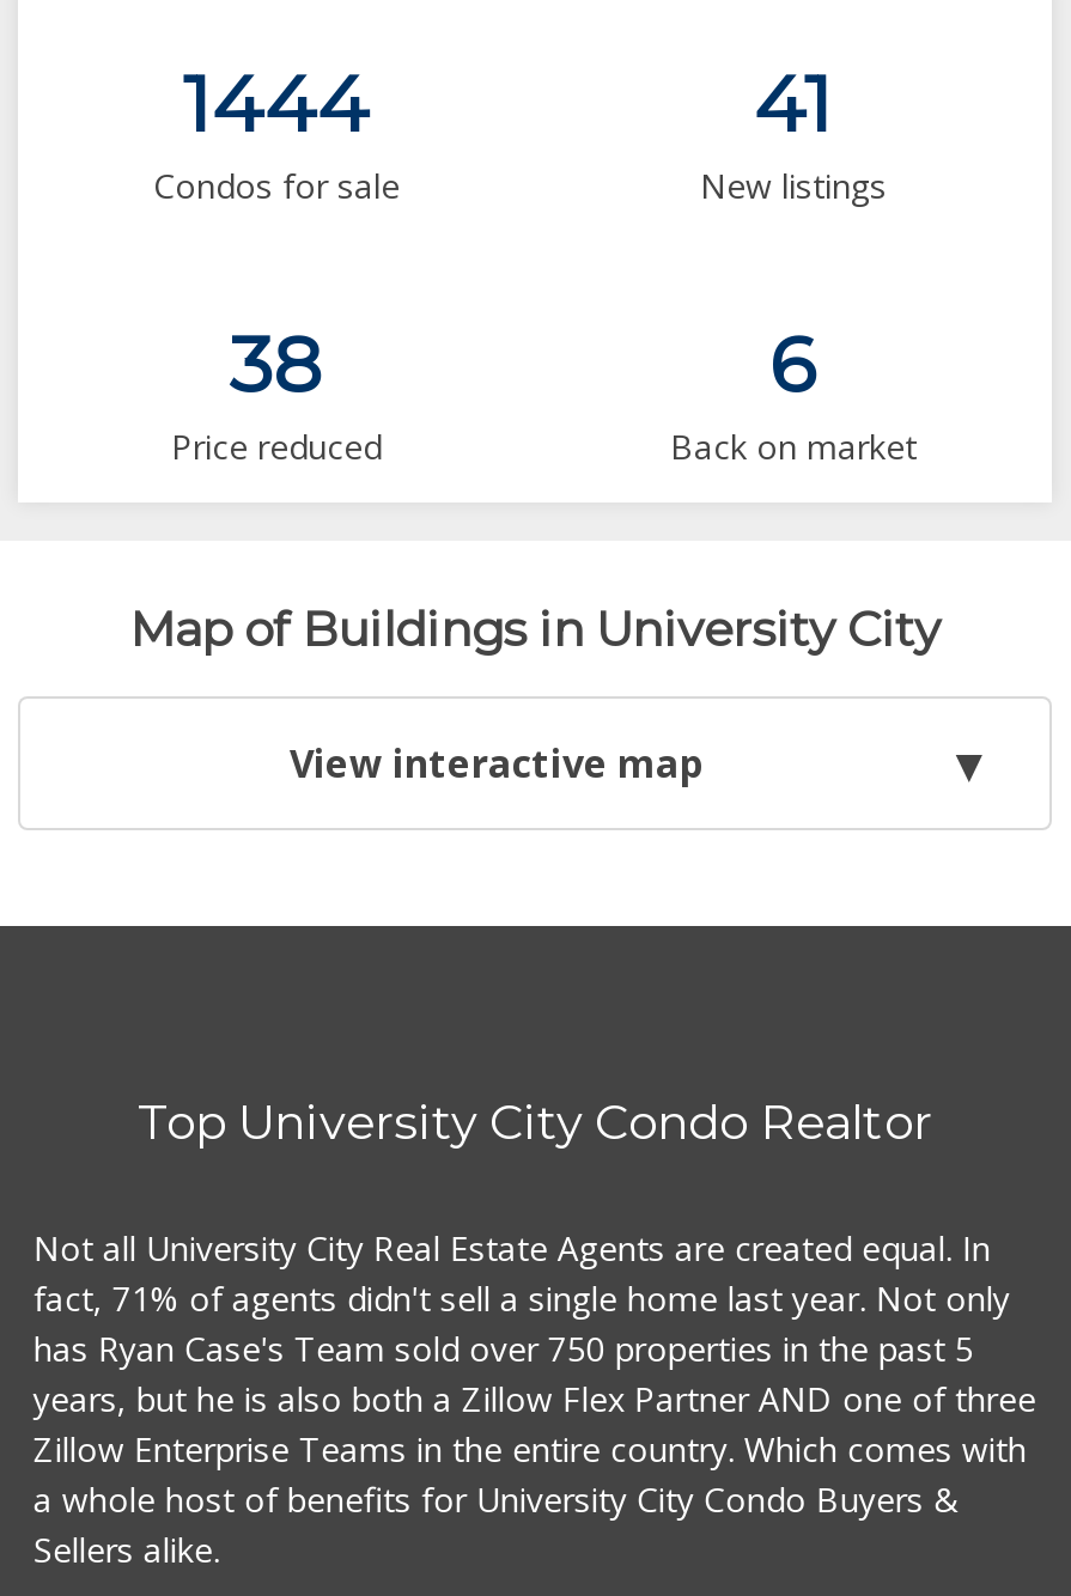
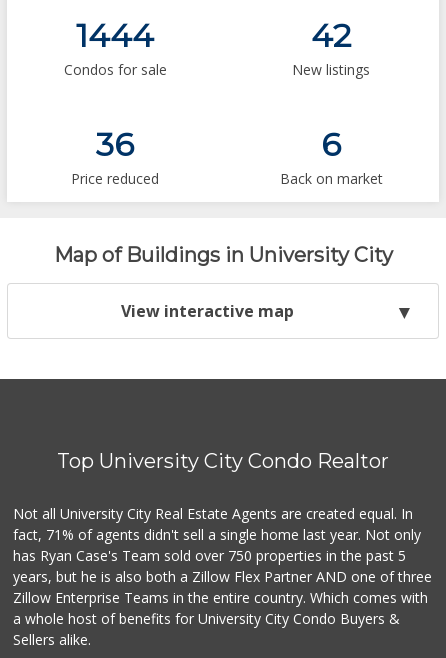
- 41
+ 42

- 38
+ 36
